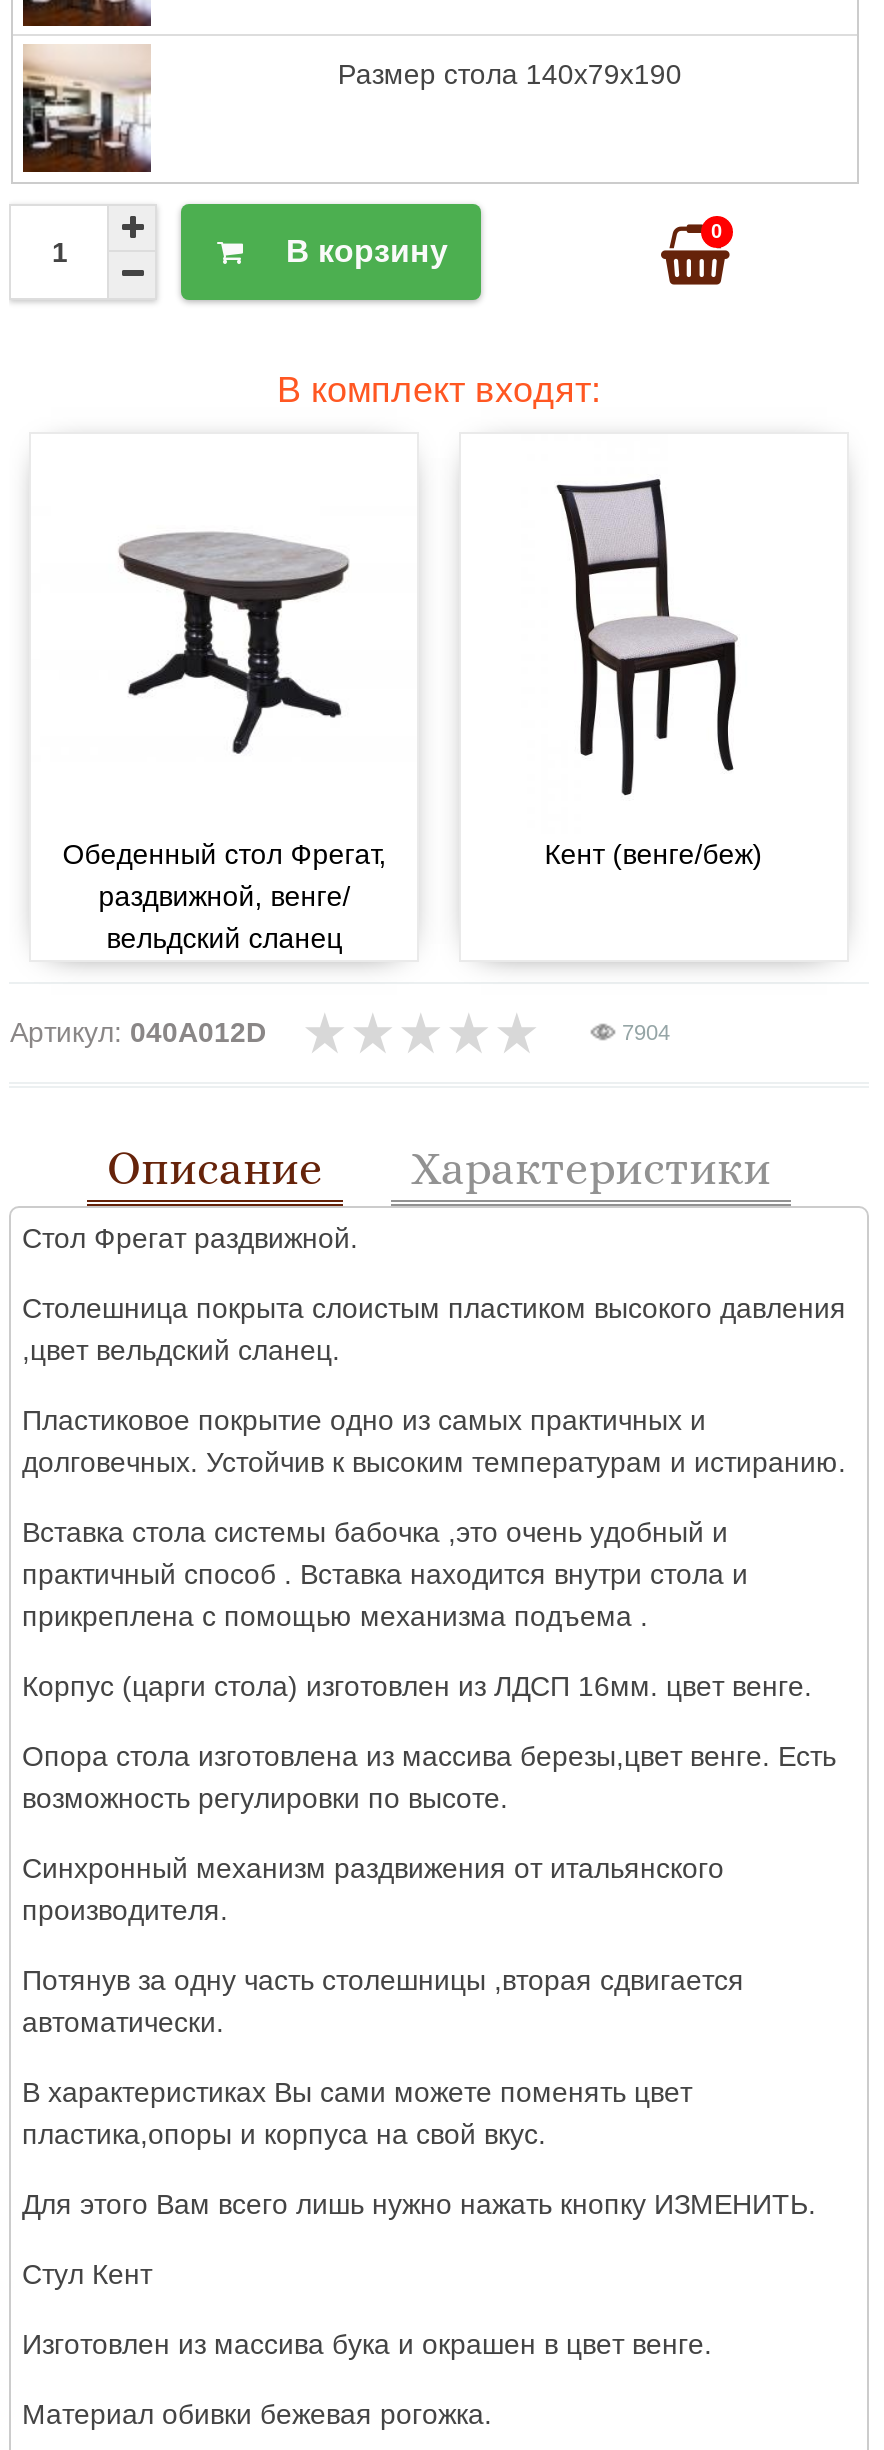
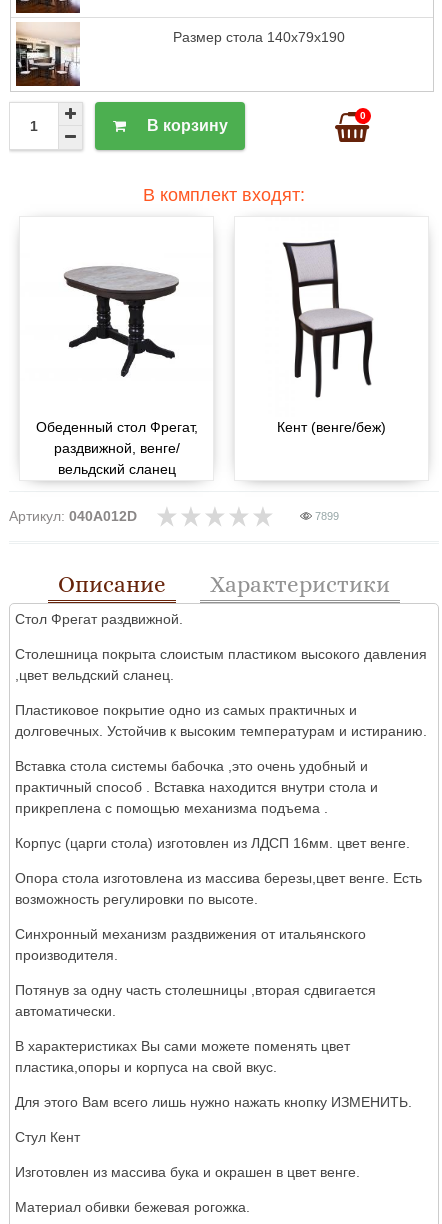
- 7904
+ 7899
